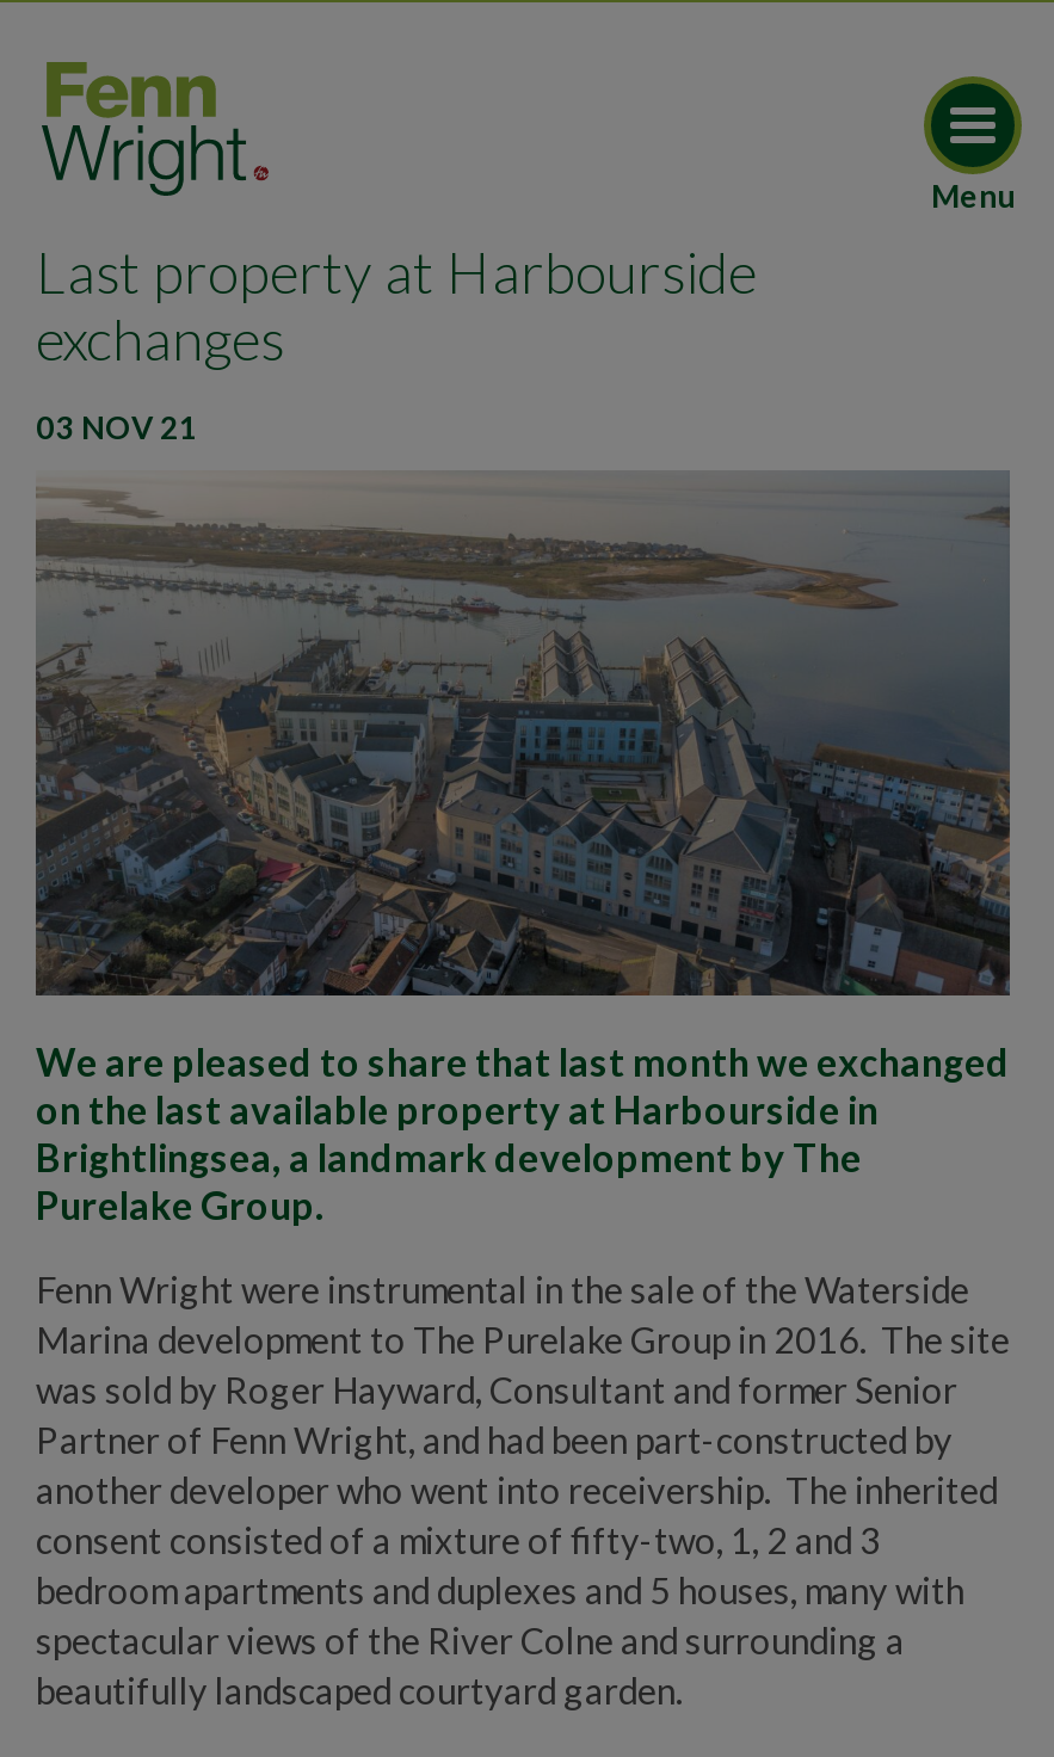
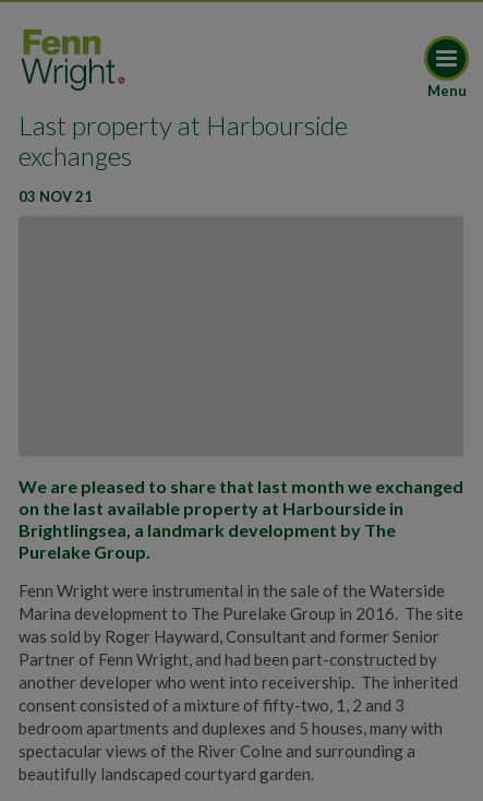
- [image]
